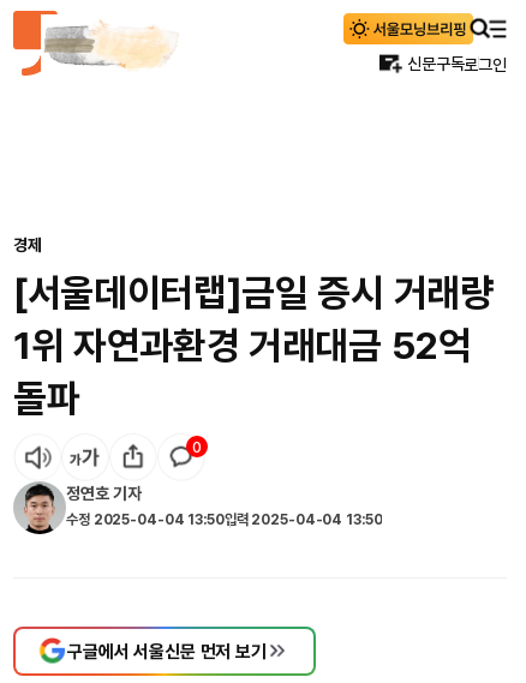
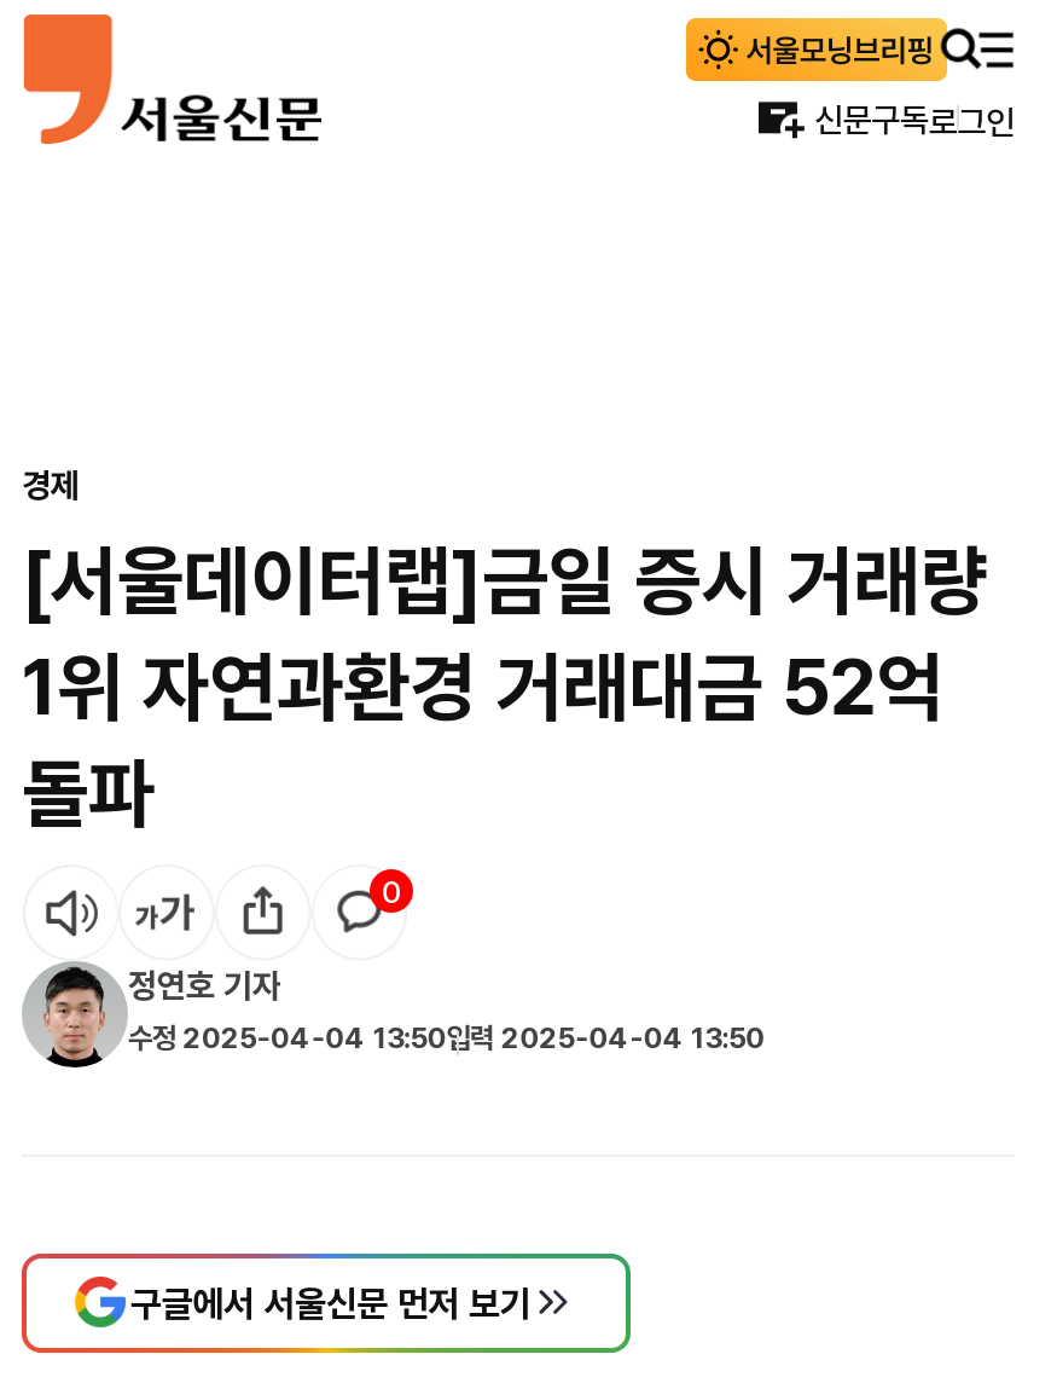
- [image]
+ [image]
